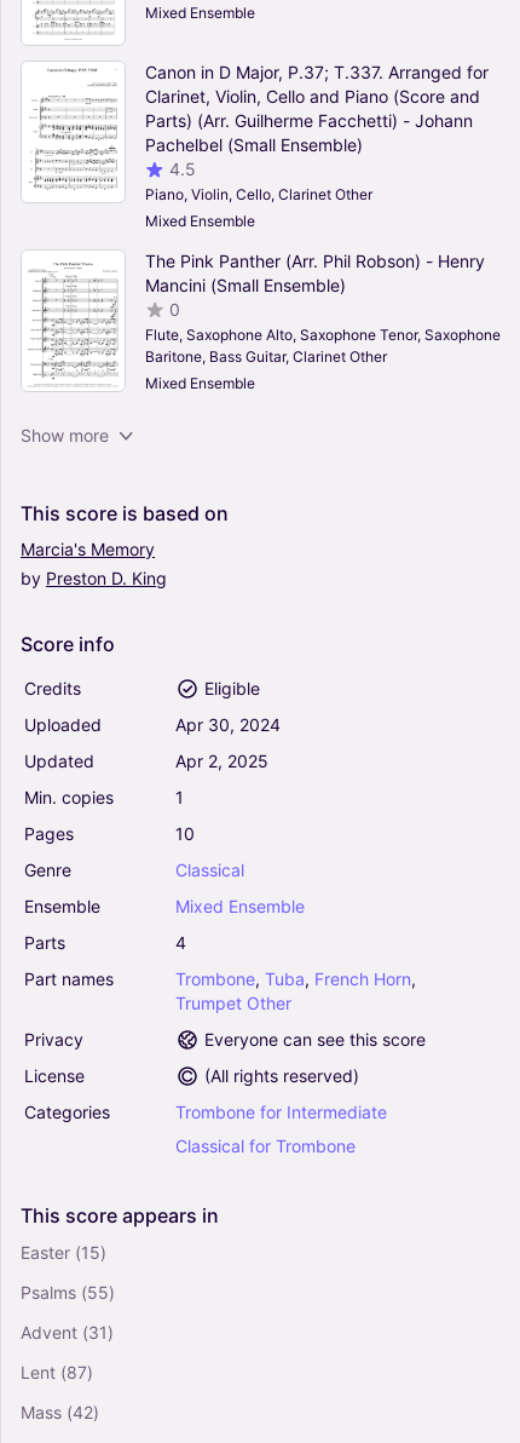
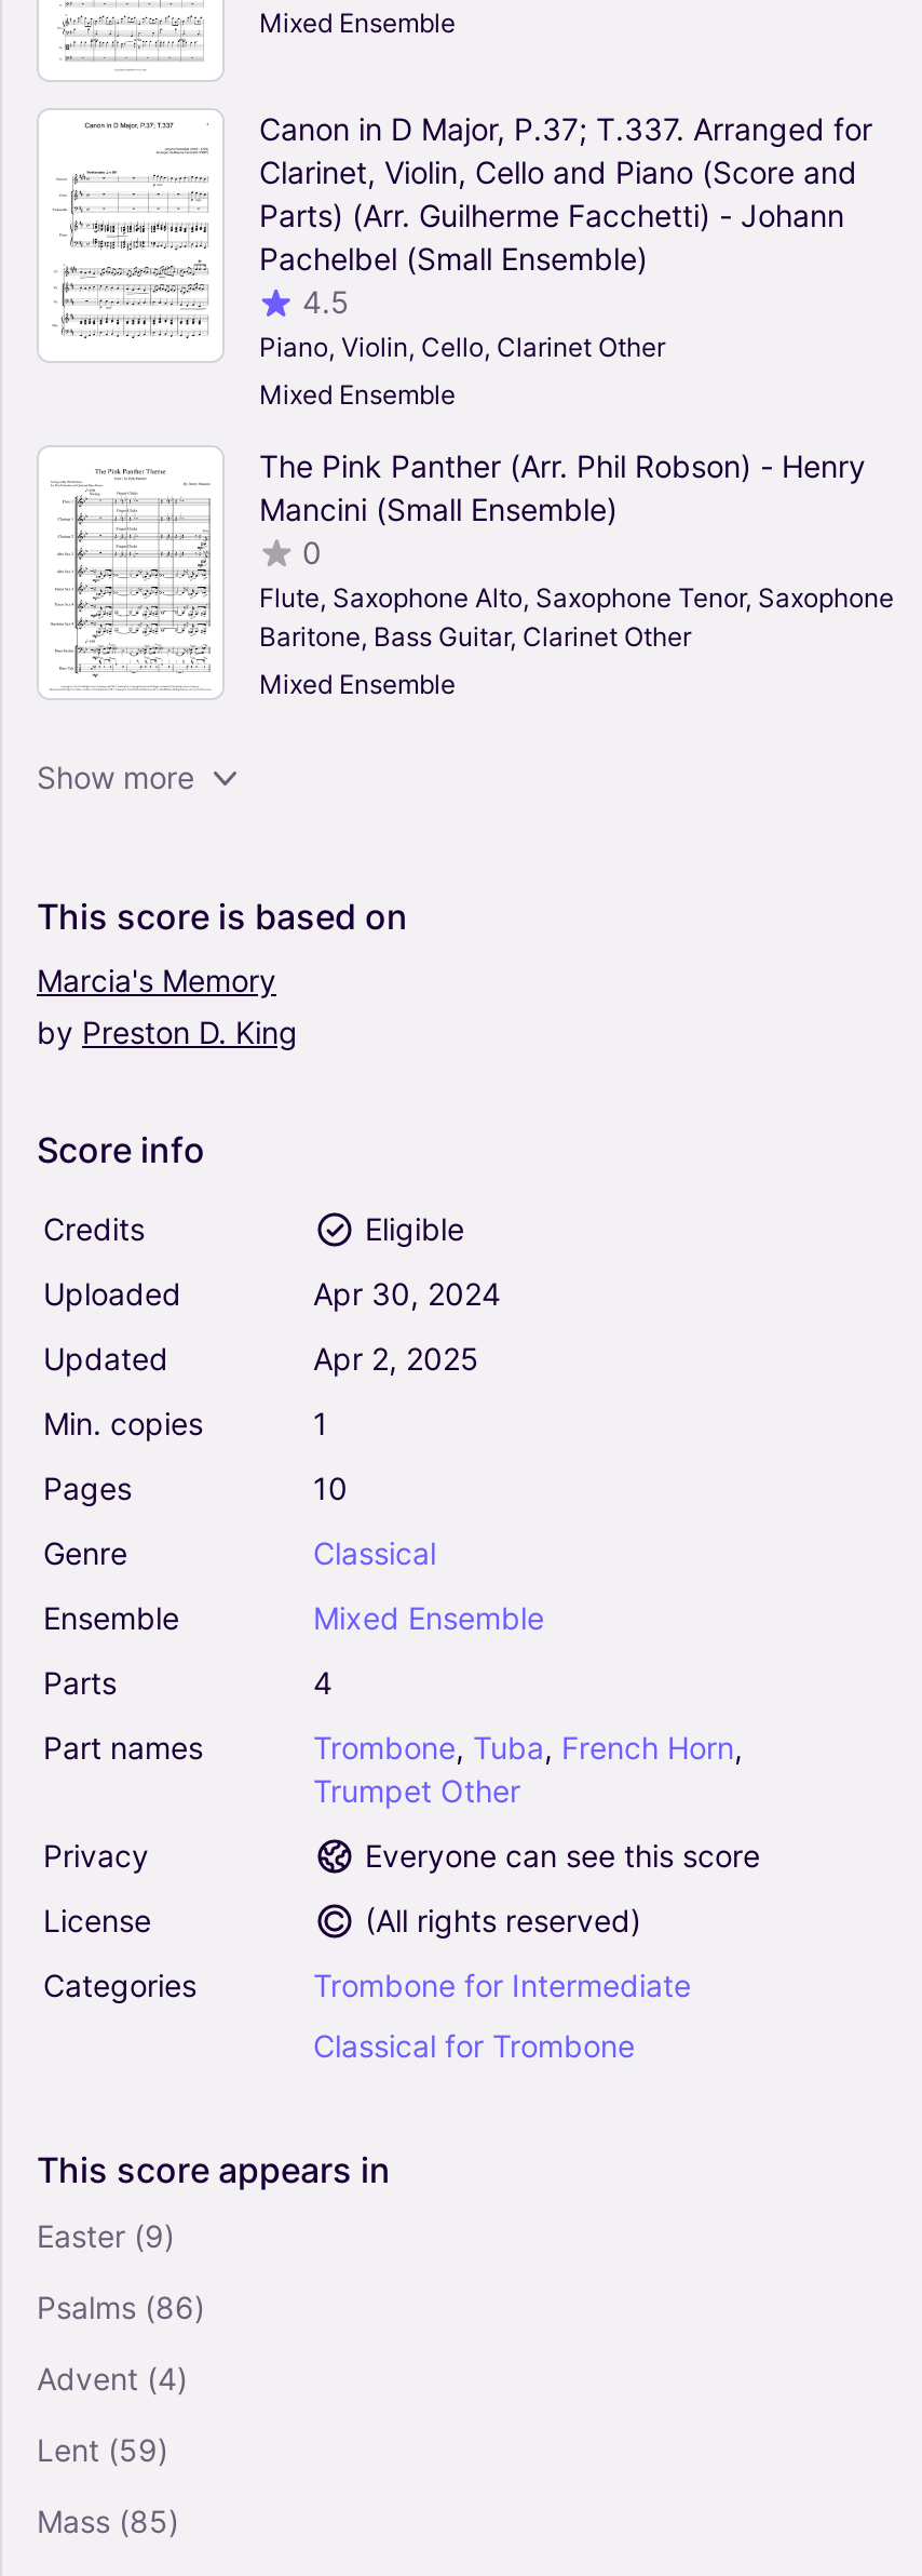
- Easter (15)
+ Easter (9)

- Psalms (55)
+ Psalms (86)

- Advent (31)
+ Advent (4)

- Lent (87)
+ Lent (59)

- Mass (42)
+ Mass (85)
